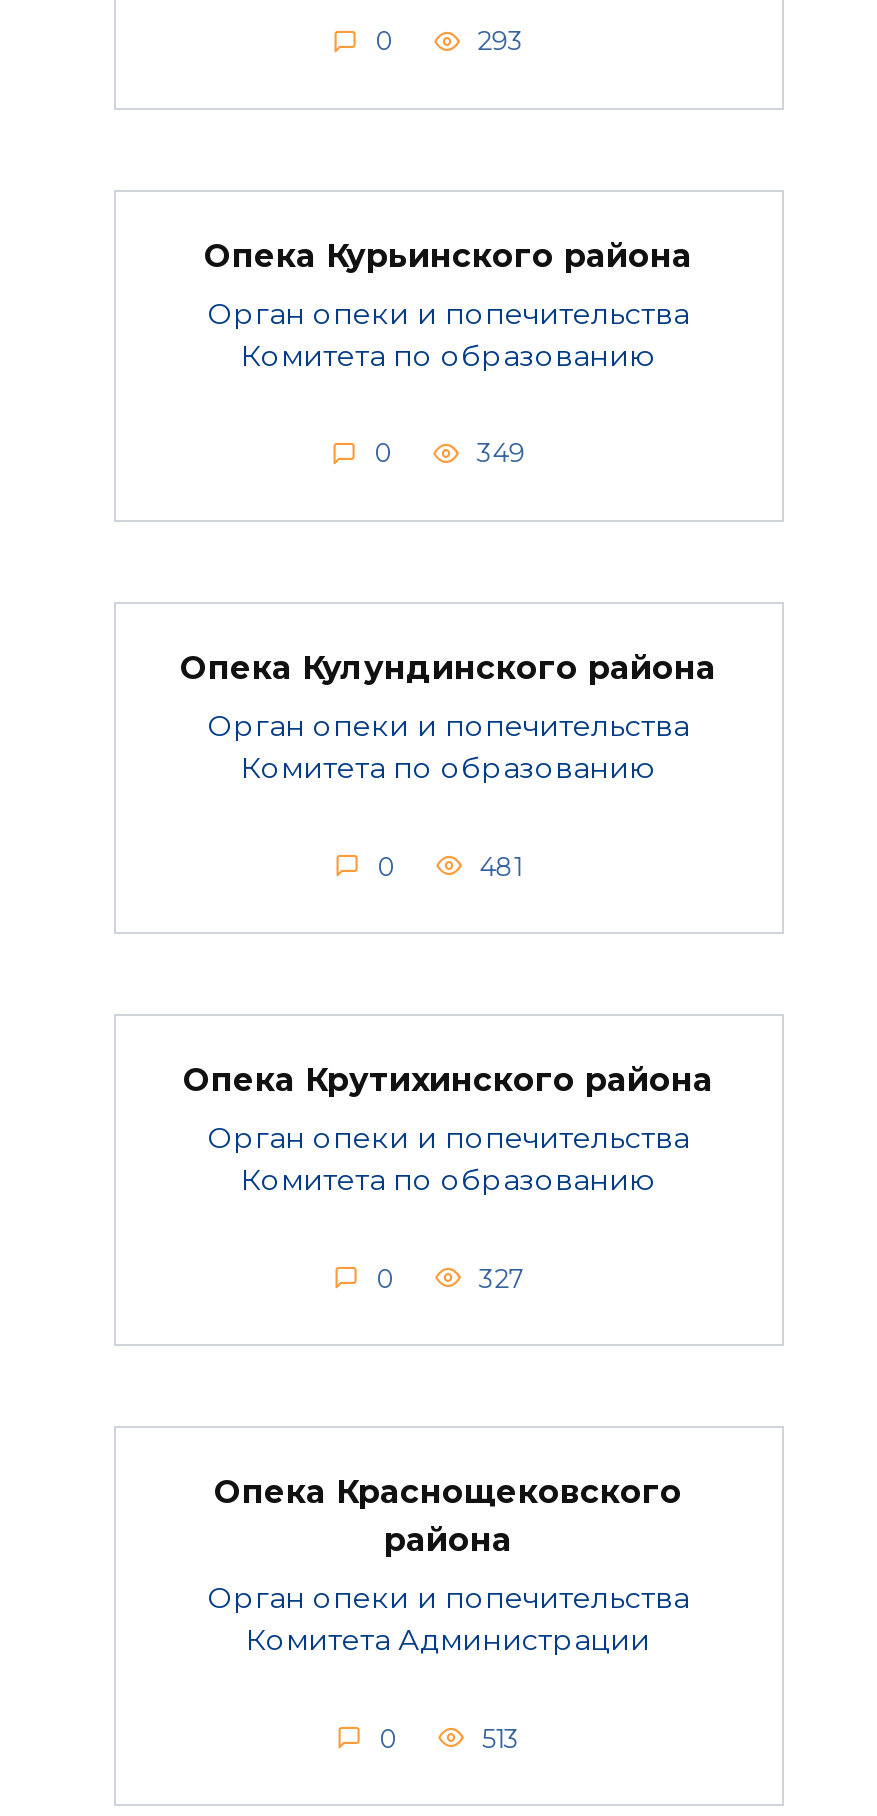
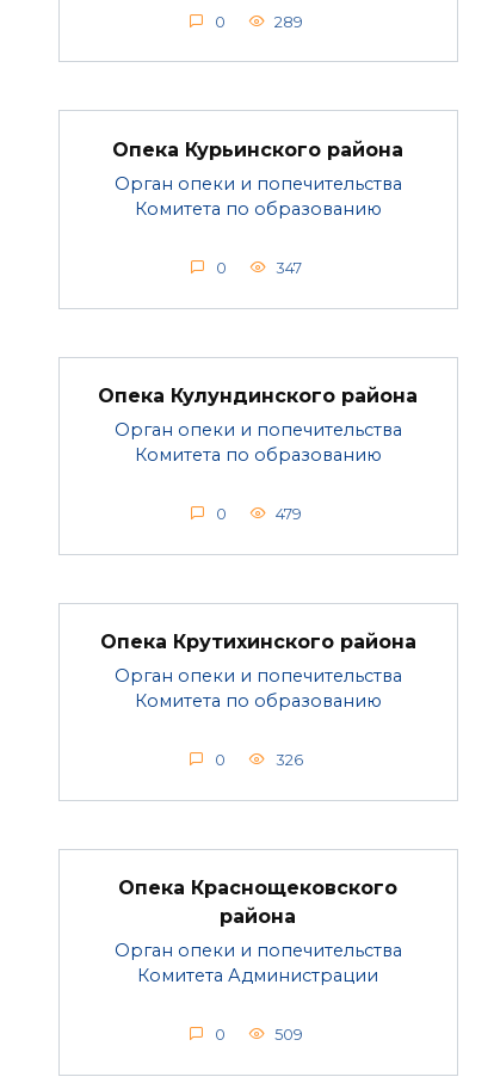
- 293
+ 289

- 349
+ 347

- 481
+ 479

- 327
+ 326

- 513
+ 509
